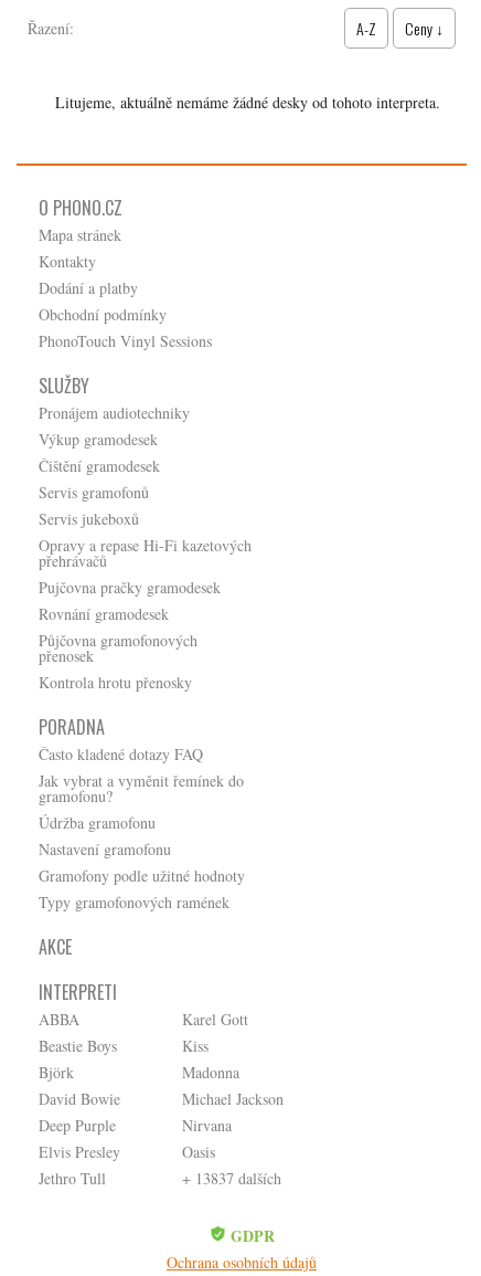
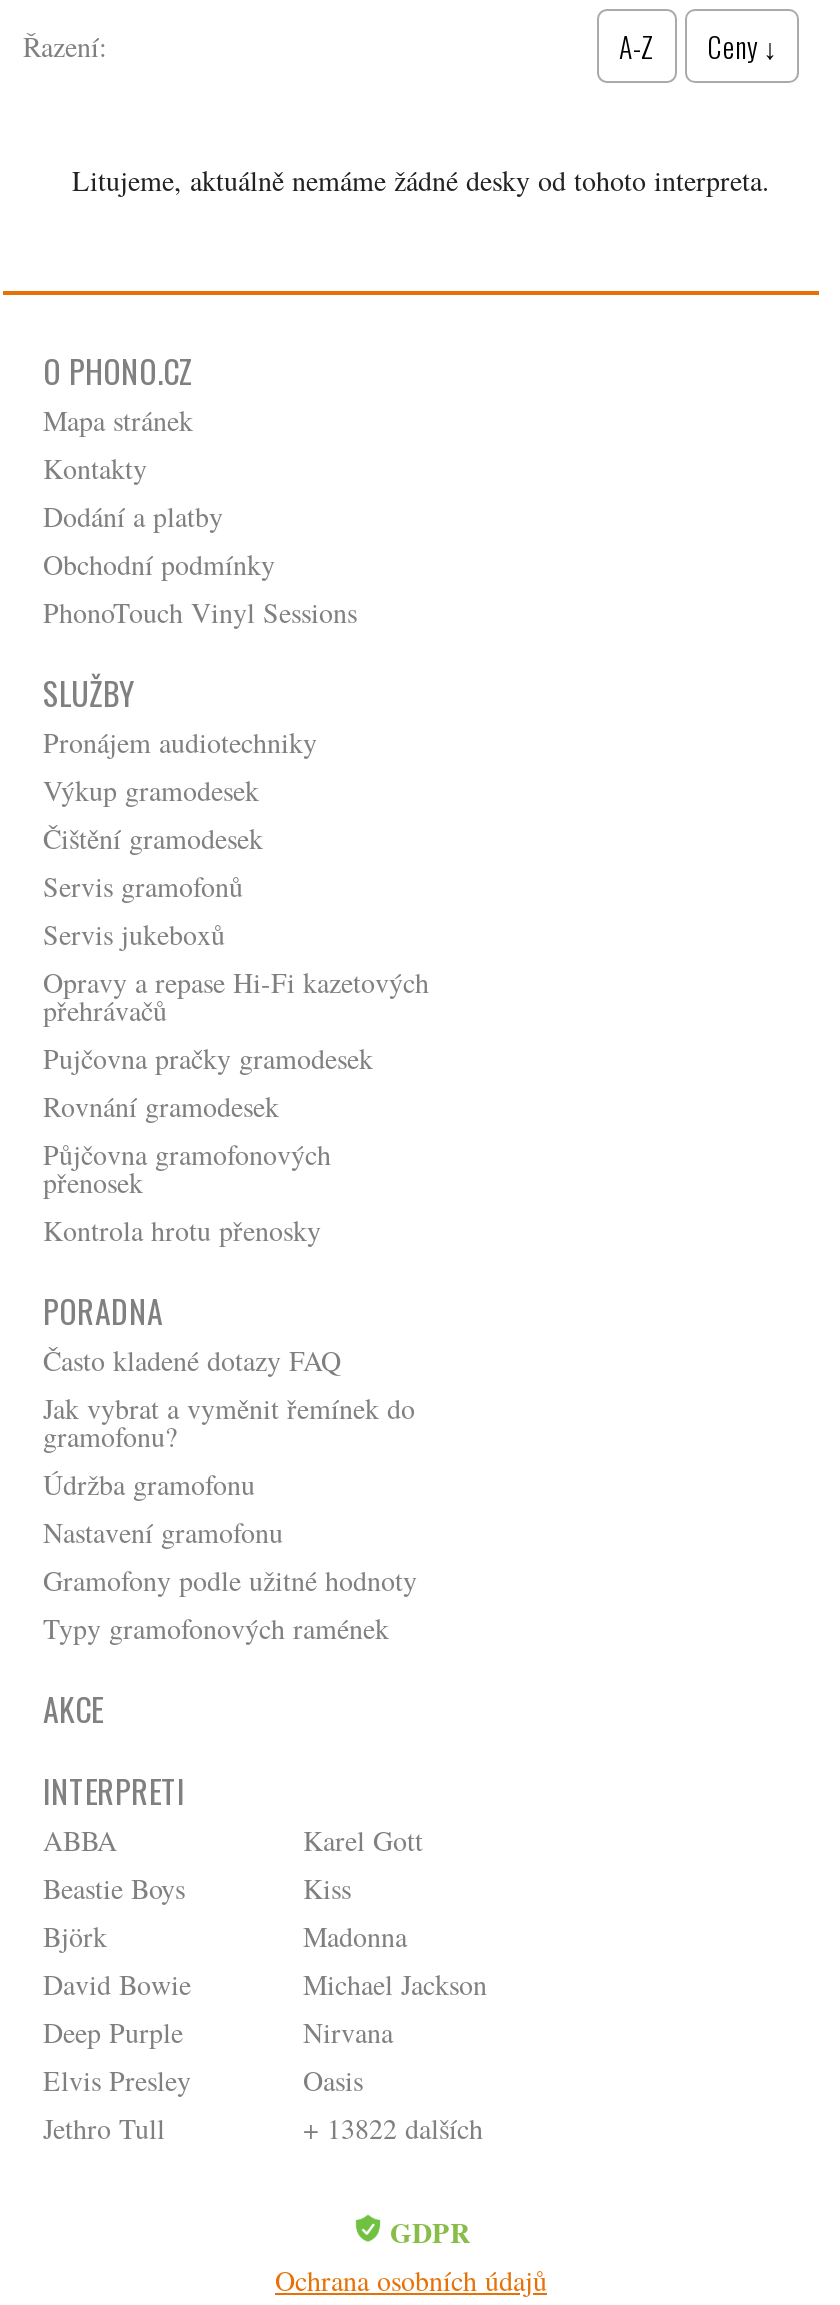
- + 13837 dalších
+ + 13822 dalších
